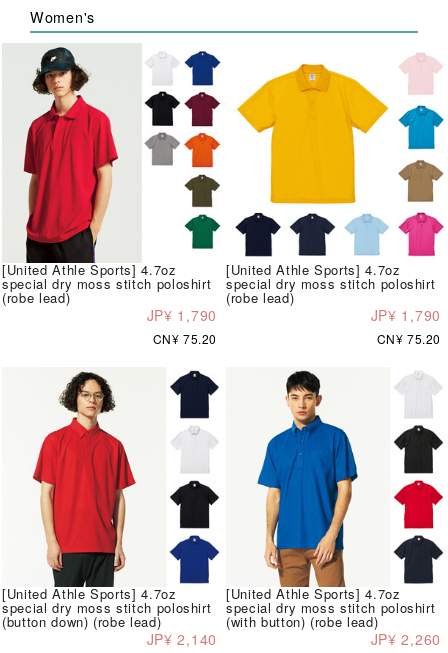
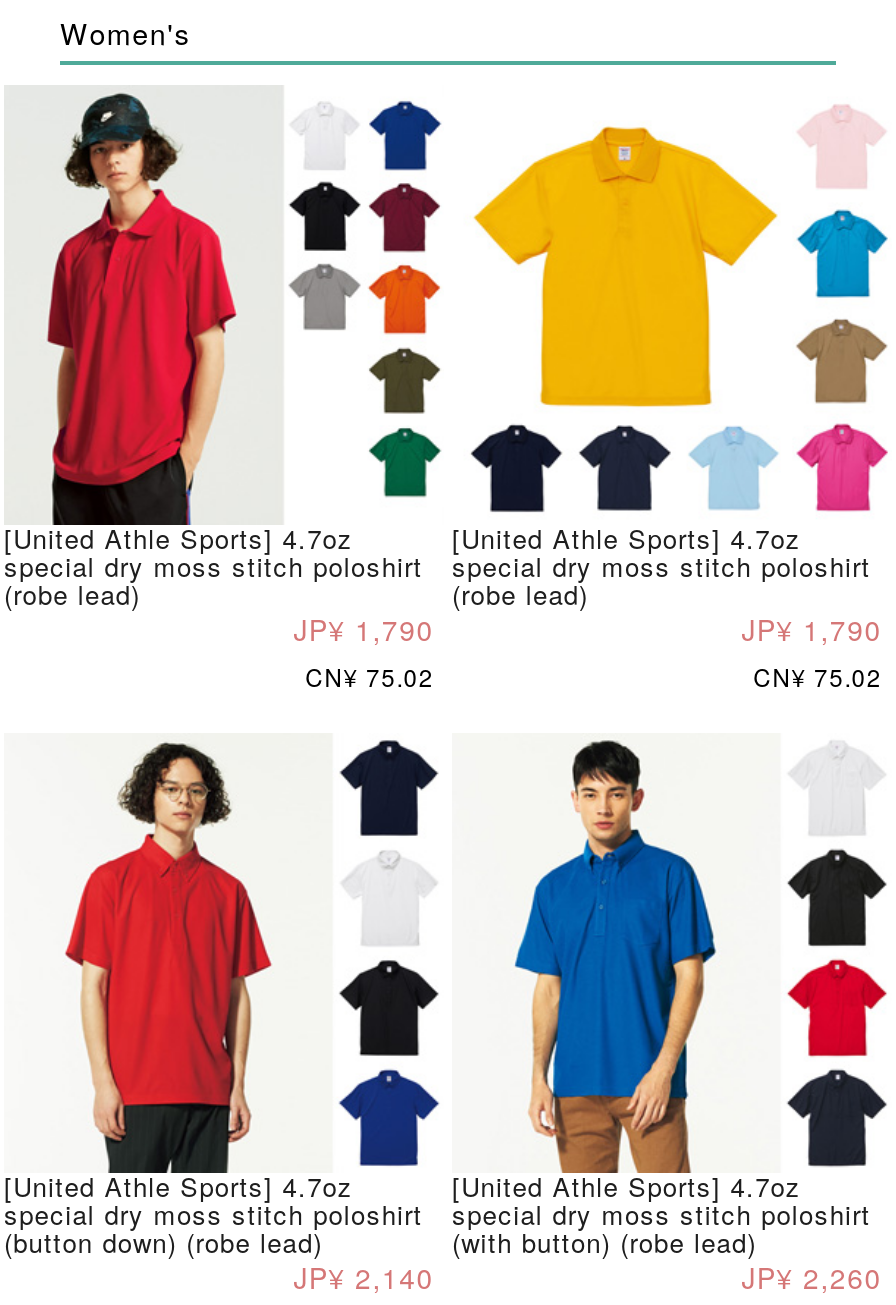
- CN¥ 75.20
+ CN¥ 75.02

- CN¥ 75.20
+ CN¥ 75.02
